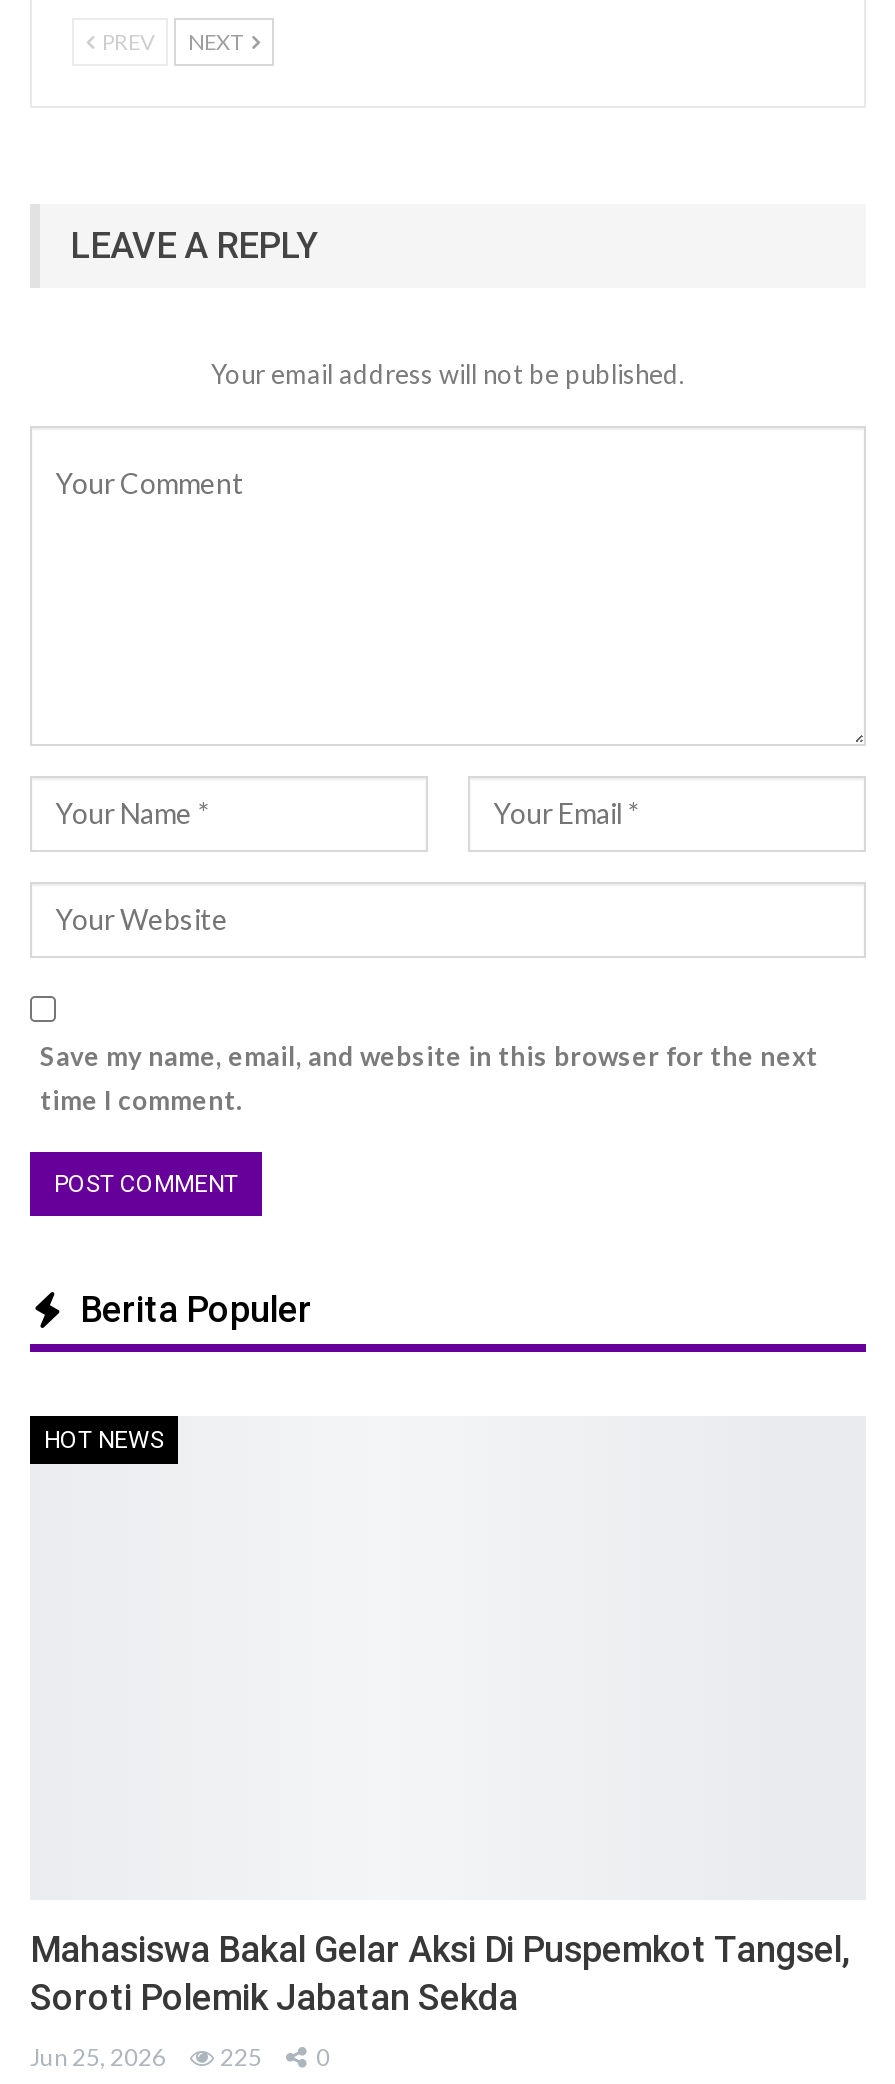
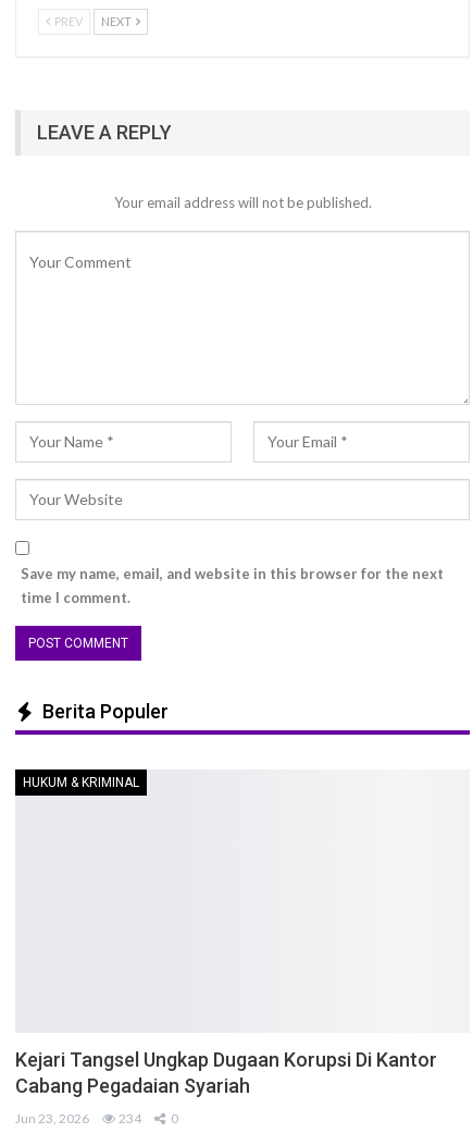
- HOT NEWS
+ HUKUM & KRIMINAL

- Mahasiswa Bakal Gelar Aksi Di Puspemkot Tangsel,
- Soroti Polemik Jabatan Sekda
+ Kejari Tangsel Ungkap Dugaan Korupsi Di Kantor
+ Cabang Pegadaian Syariah

- Jun 25, 2026
- 225
+ Jun 23, 2026
+ 234
